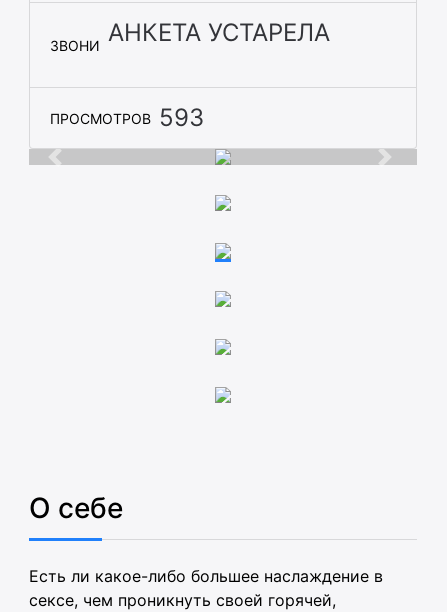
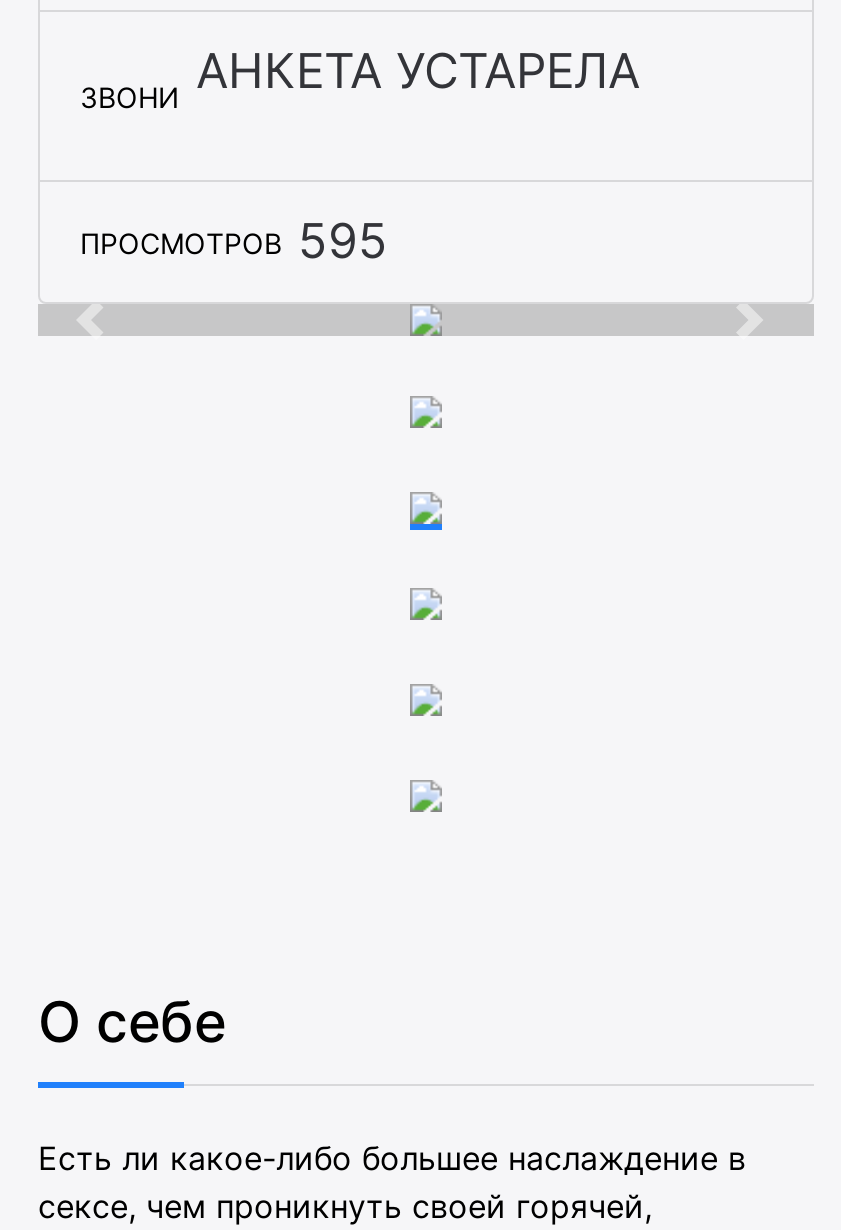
- ПРОСМОТРОВ 593
+ ПРОСМОТРОВ 595
